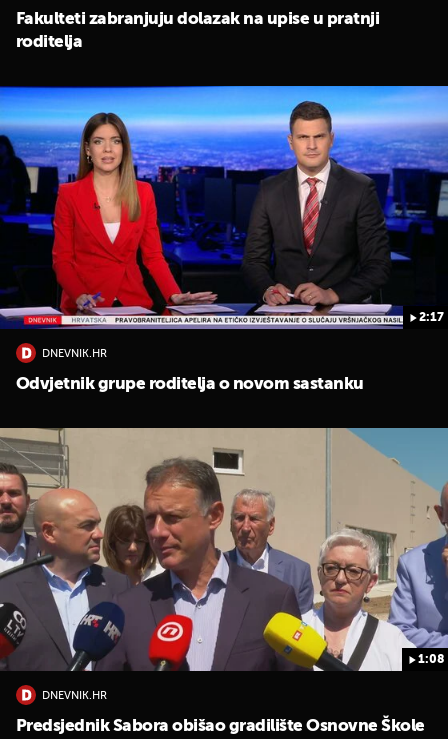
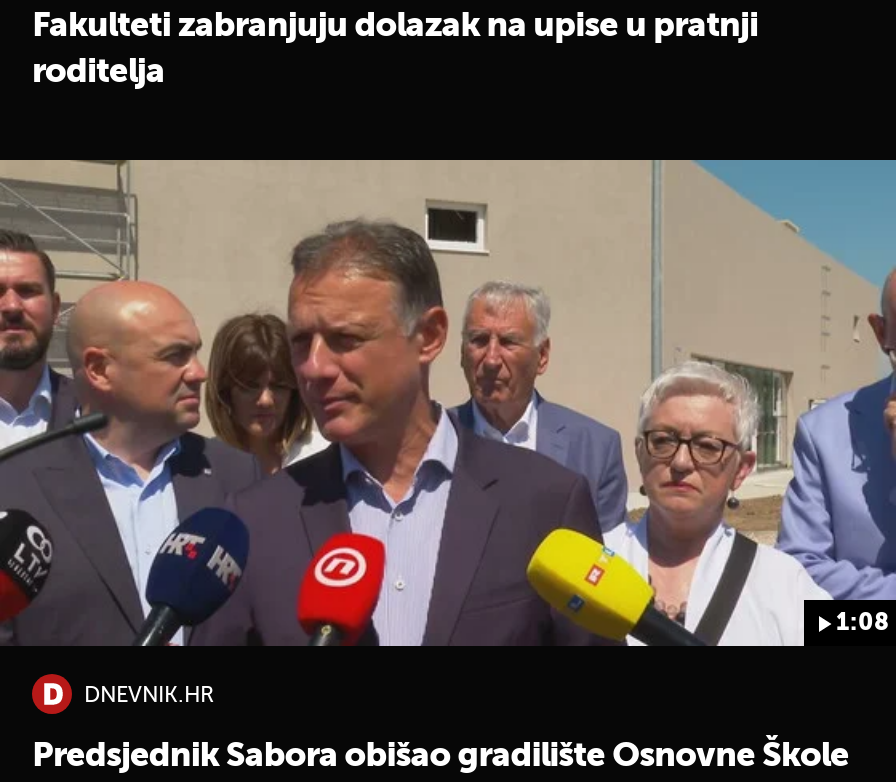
- [image]
- 2:17
- DNEVNIK.HR
- Odvjetnik grupe roditelja o novom sastanku
